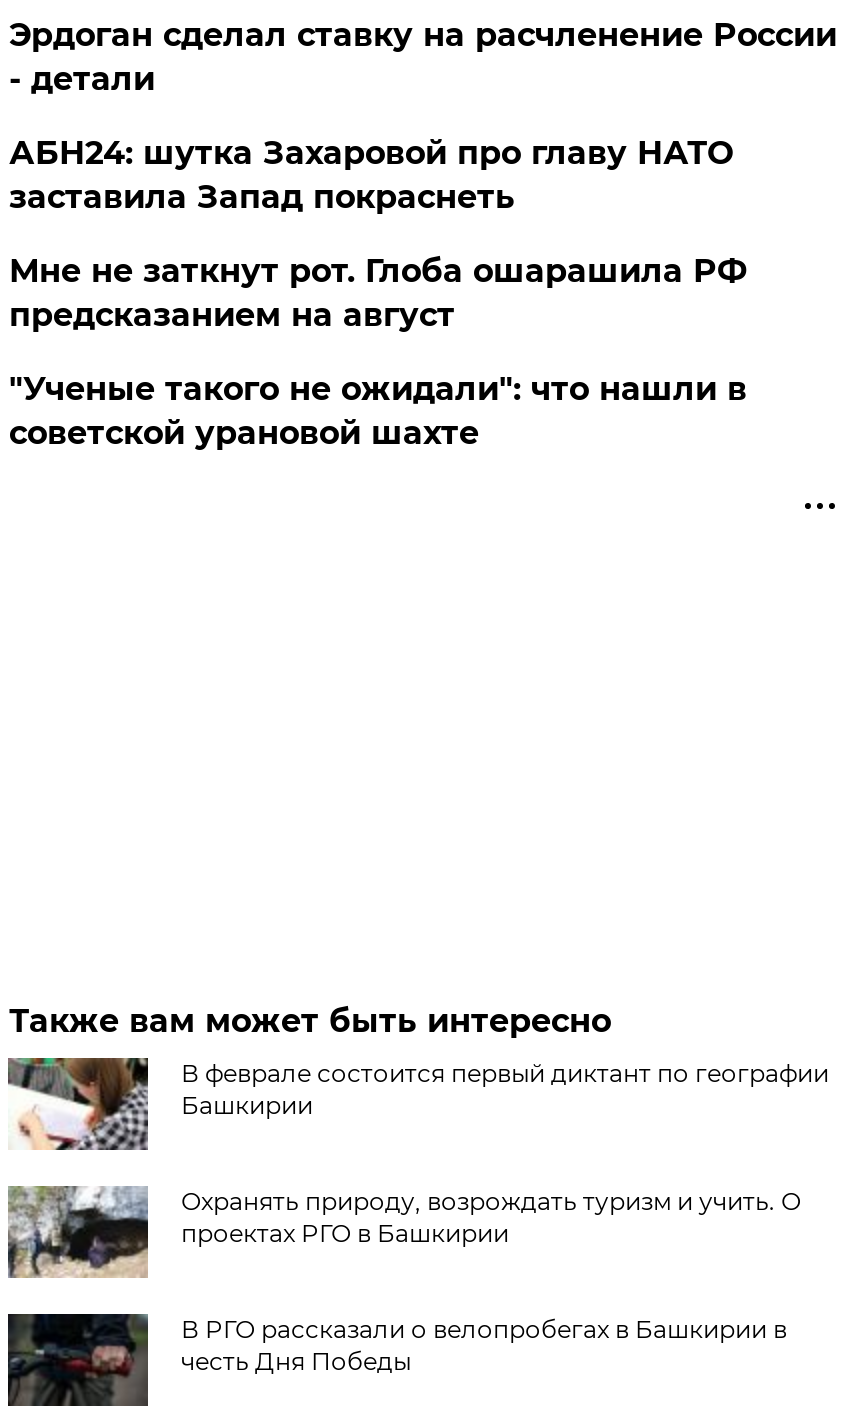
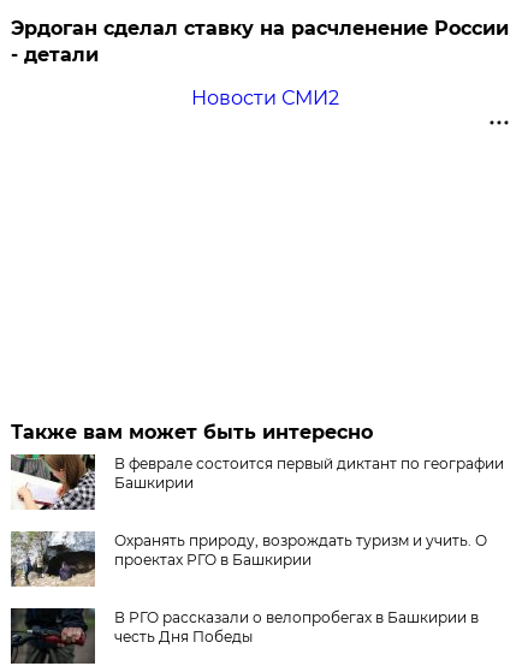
- АБН24: шутка Захаровой про главу НАТО
- заставила Запад покраснеть
- Мне не заткнут рот. Глоба ошарашила РФ
- предсказанием на август
- "Ученые такого не ожидали": что нашли в
- советской урановой шахте
+ Новости СМИ2
